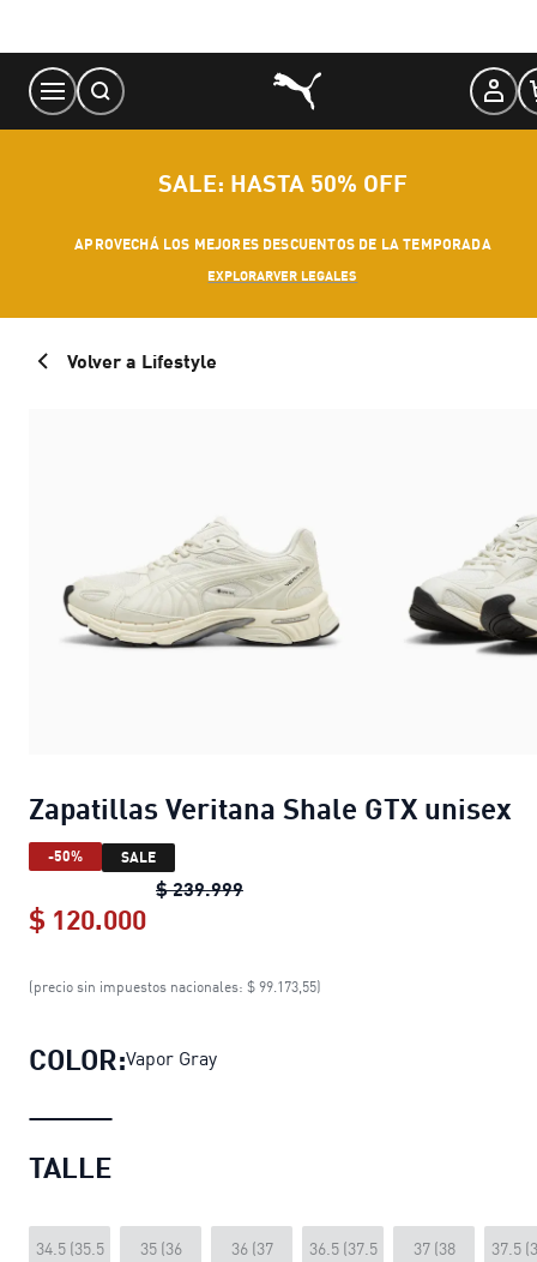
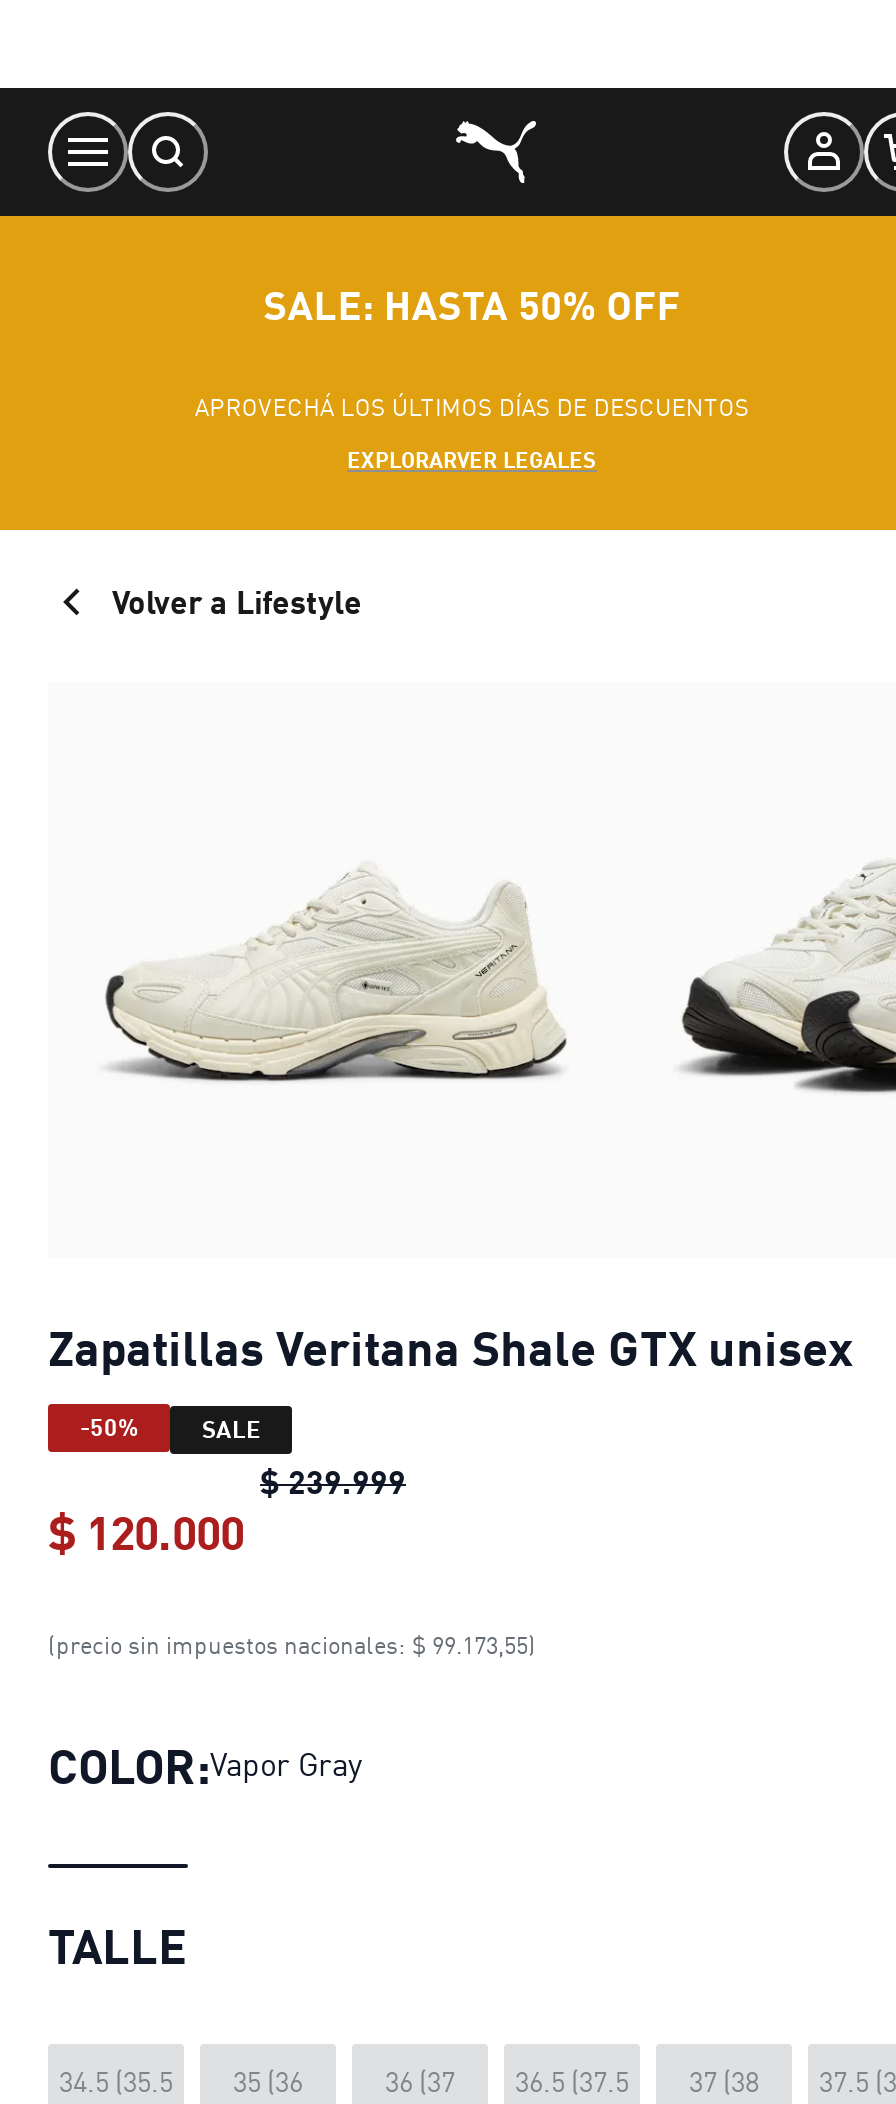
- APROVECHÁ LOS MEJORES DESCUENTOS DE LA TEMPORADA
+ APROVECHÁ LOS ÚLTIMOS DÍAS DE DESCUENTOS
